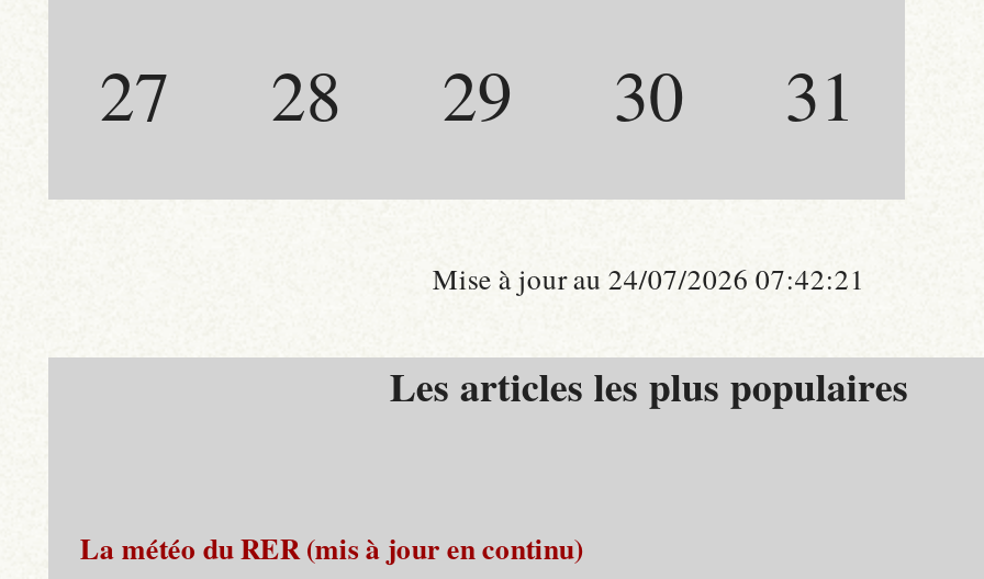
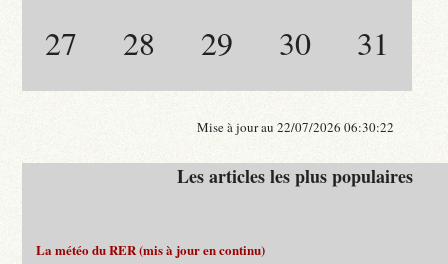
- Mise à jour au 24/07/2026 07:42:21
+ Mise à jour au 22/07/2026 06:30:22
